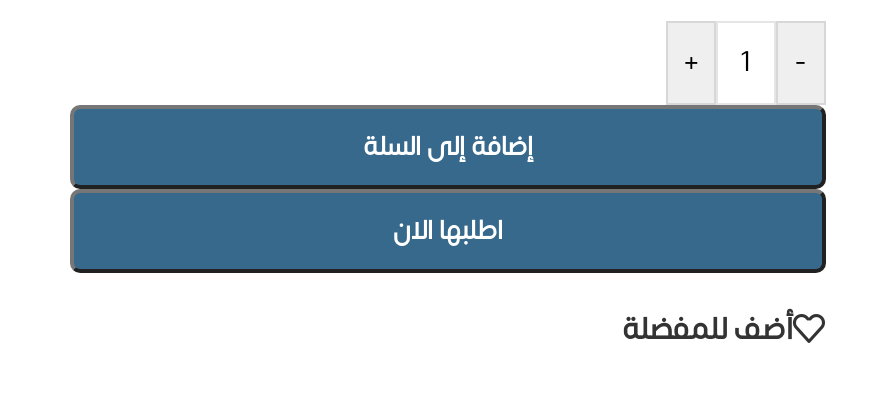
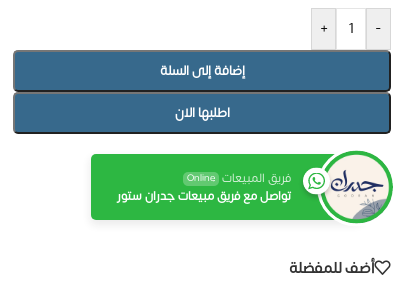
+ [image]
+ فريق المبيعات Online
+ تواصل مع فريق مبيعات جدران ستور
